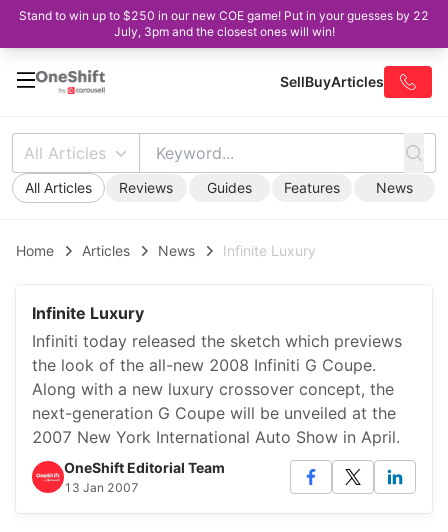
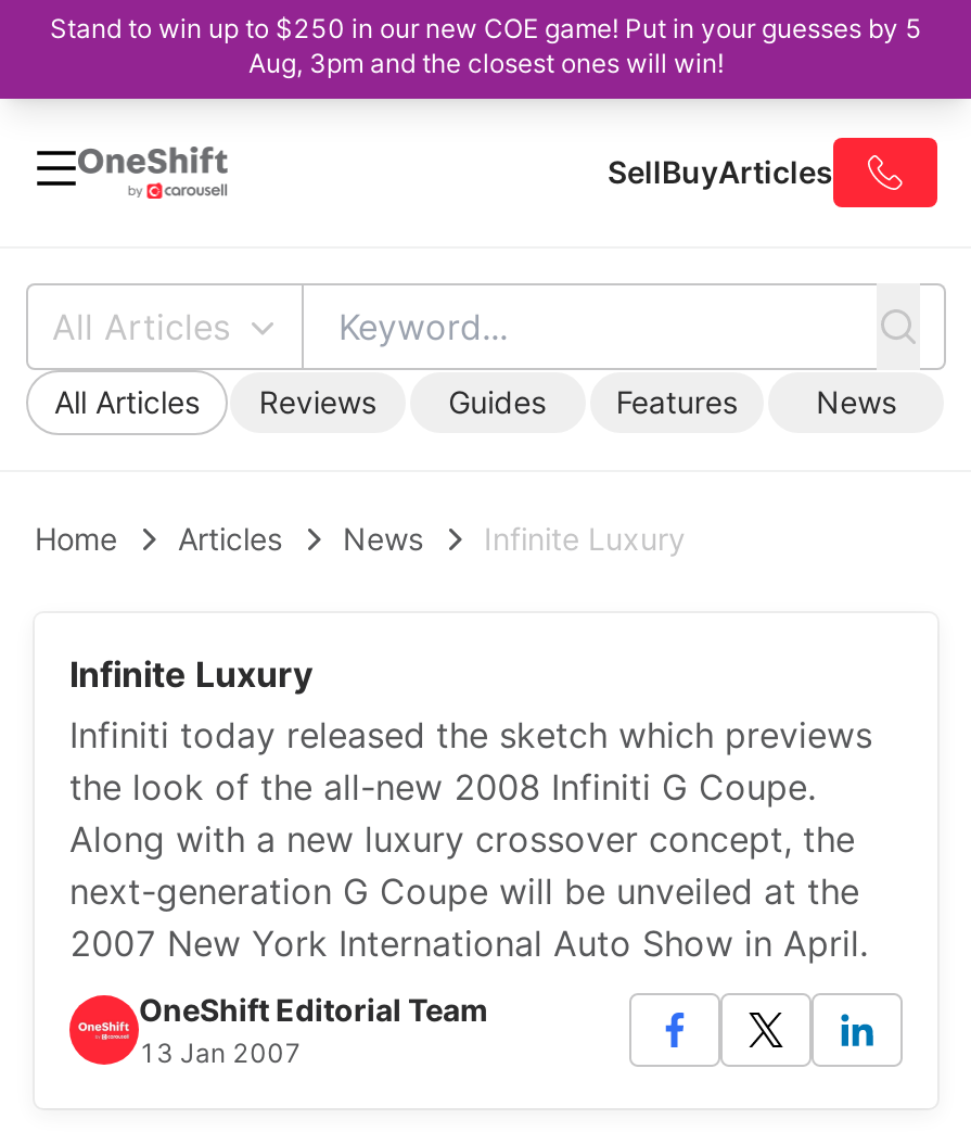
- Stand to win up to $250 in our new COE game! Put in your guesses by 22
+ Stand to win up to $250 in our new COE game! Put in your guesses by 5

- July, 3pm and the closest ones will win!
+ Aug, 3pm and the closest ones will win!
